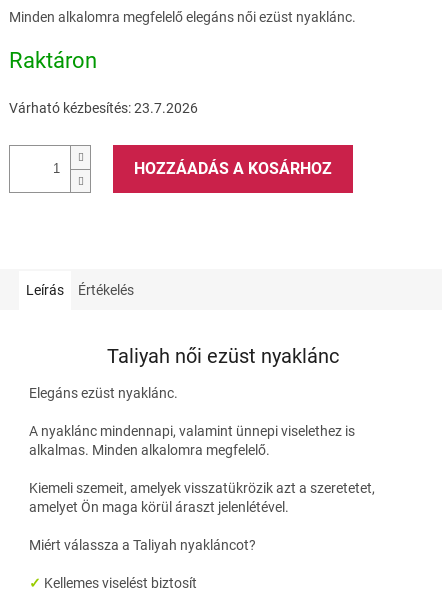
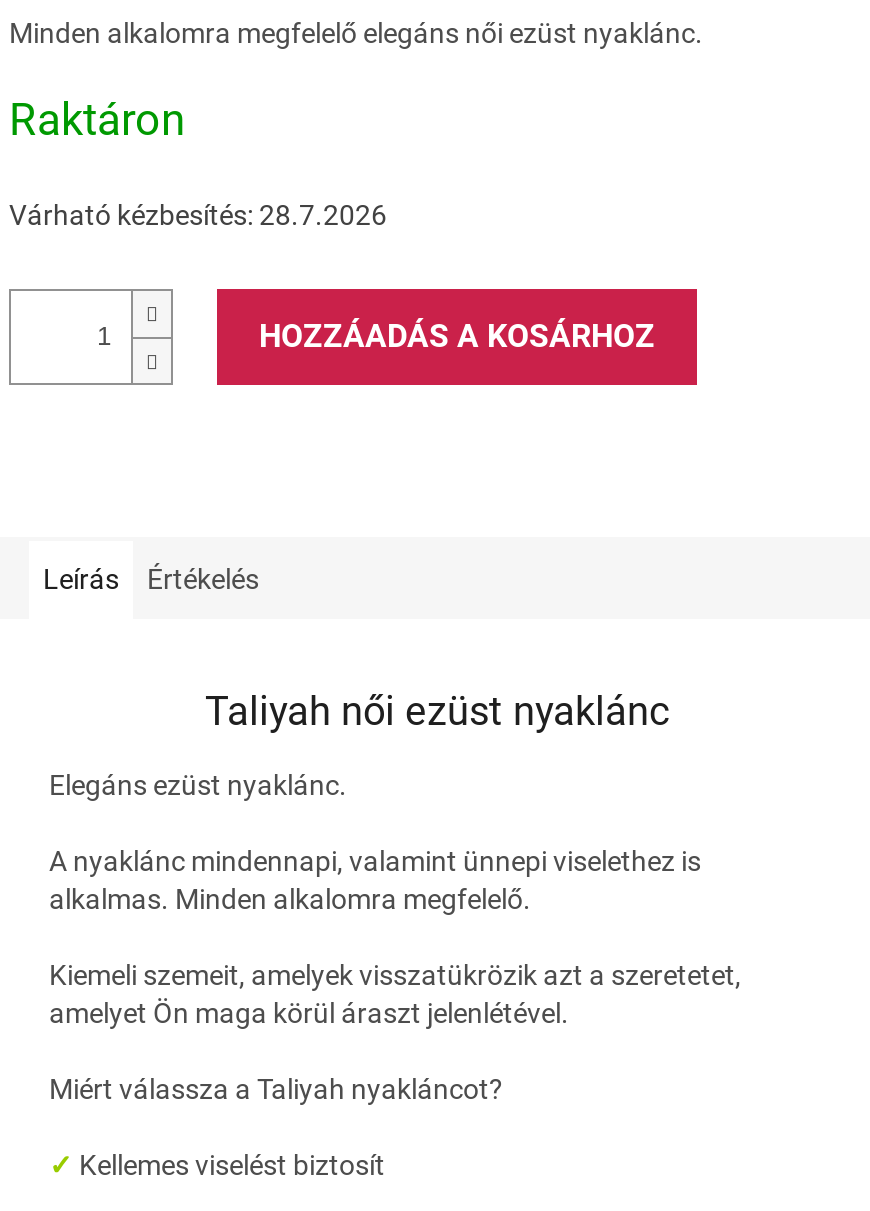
- Várható kézbesítés: 23.7.2026
+ Várható kézbesítés: 28.7.2026
